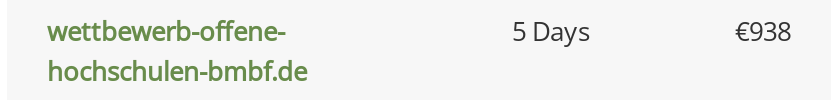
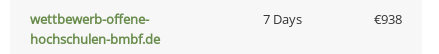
- 5 Days
+ 7 Days
